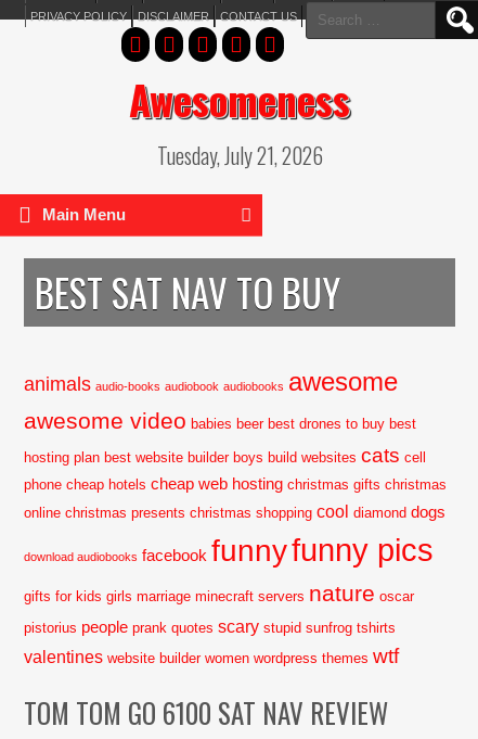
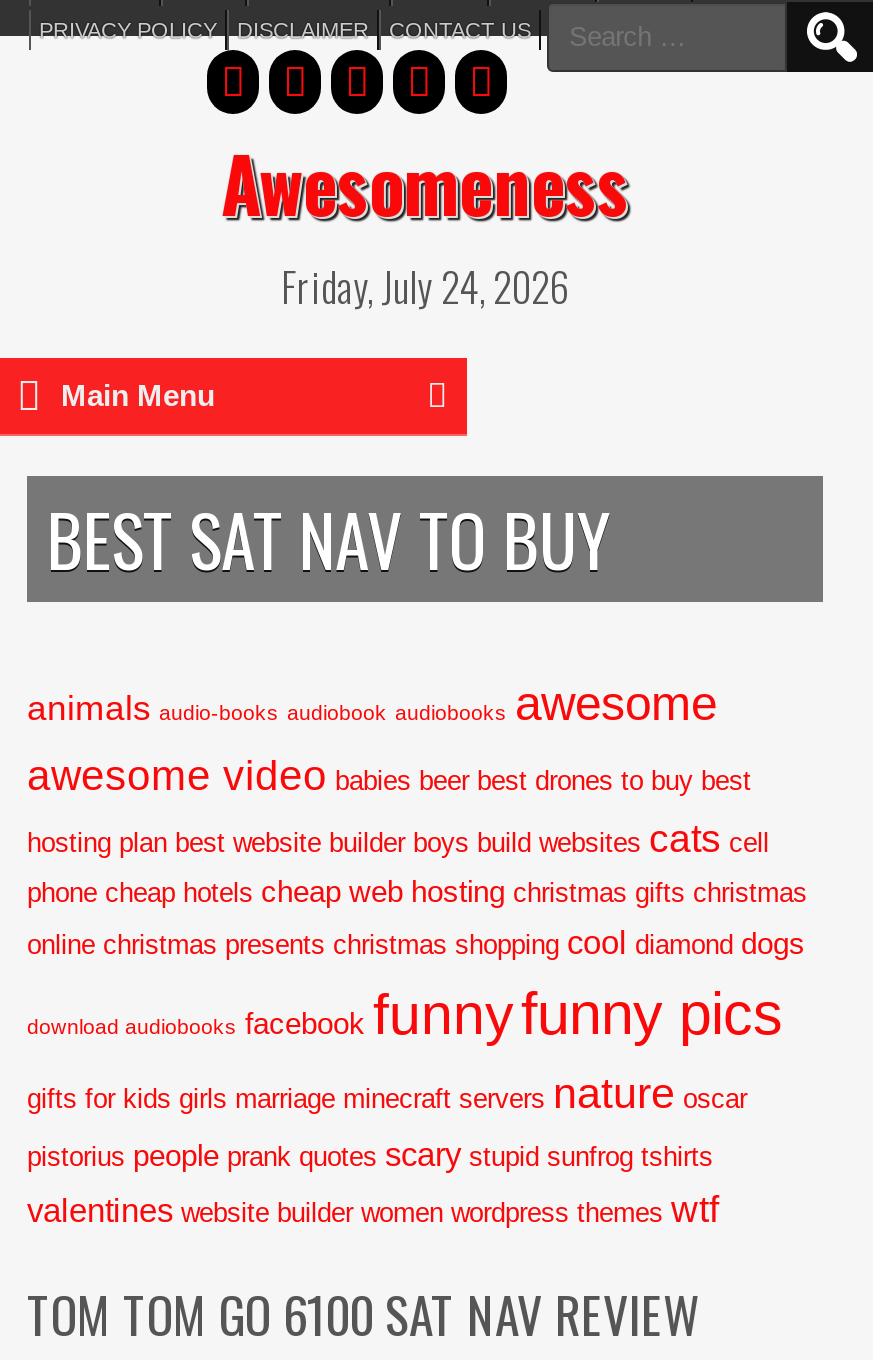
- Tuesday, July 21, 2026
+ Friday, July 24, 2026
